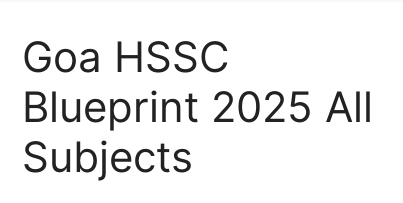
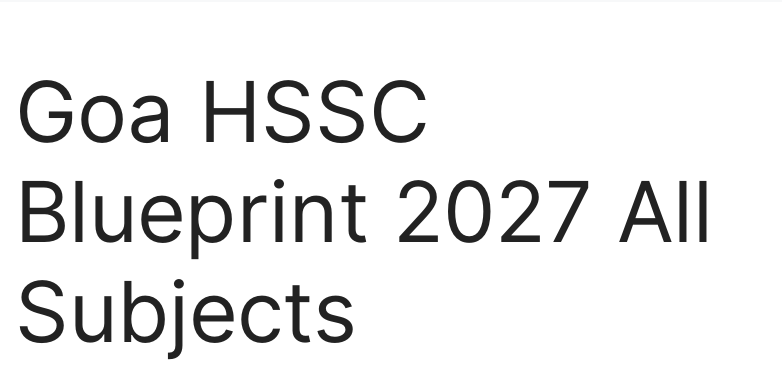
- Blueprint 2025 All
+ Blueprint 2027 All
